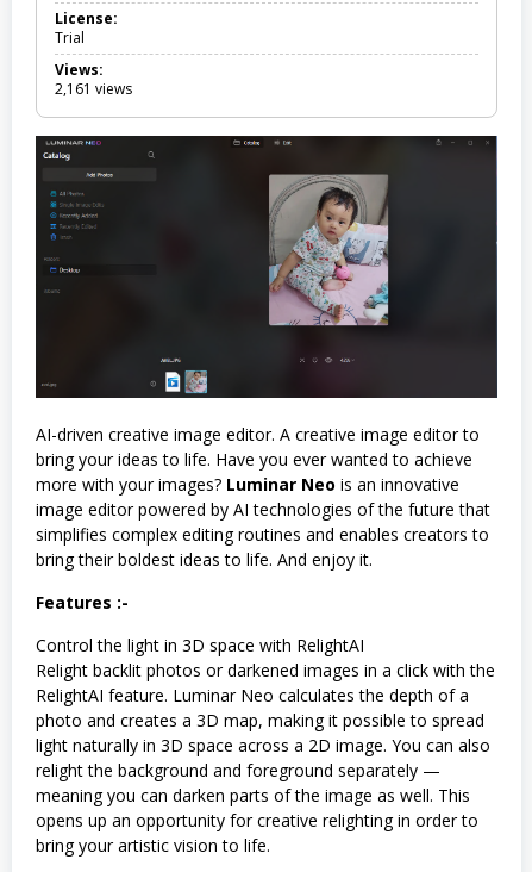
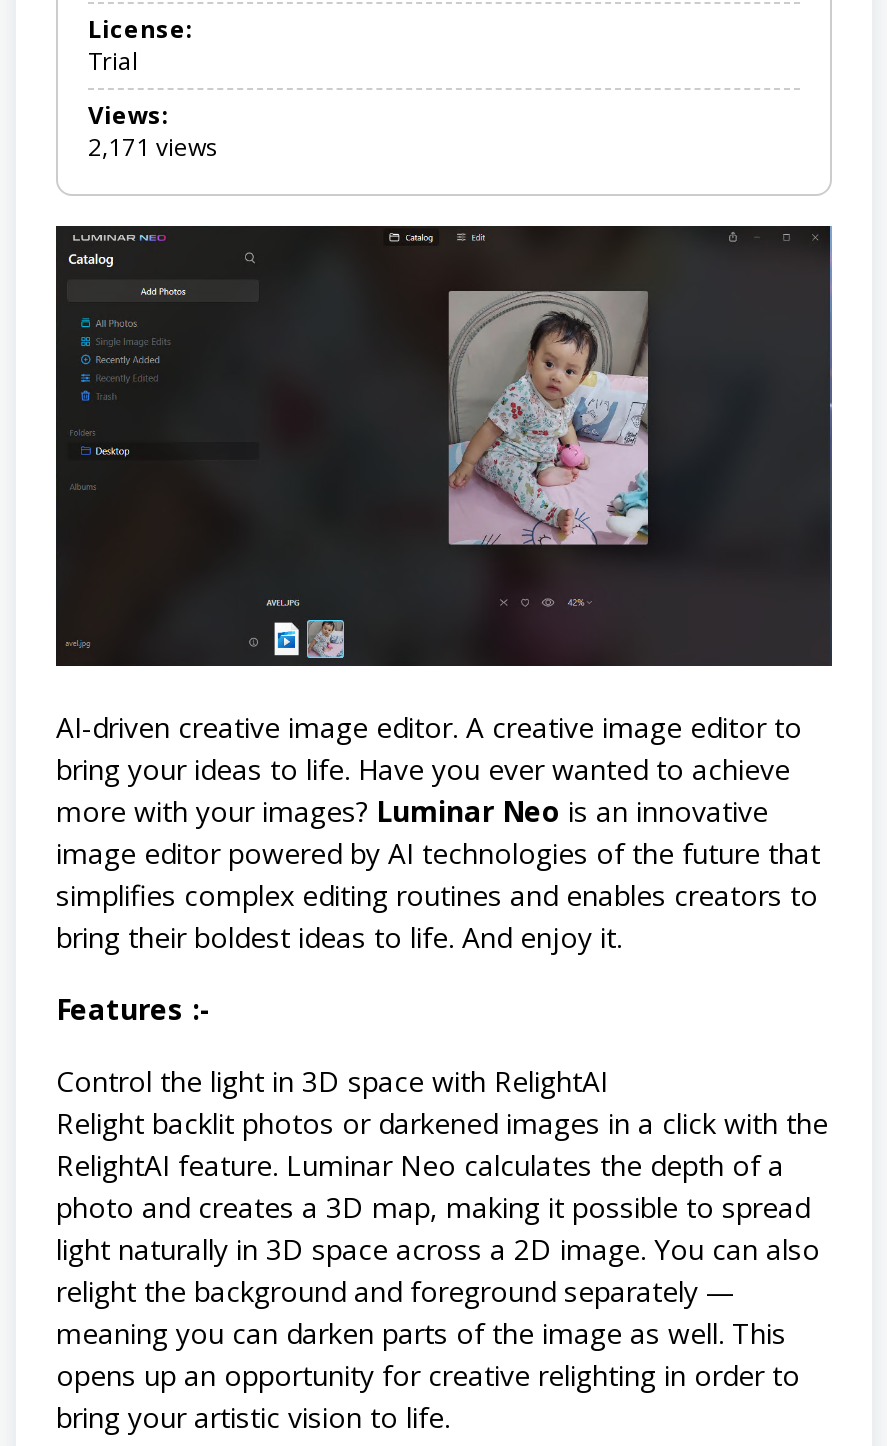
- 2,161 views
+ 2,171 views
